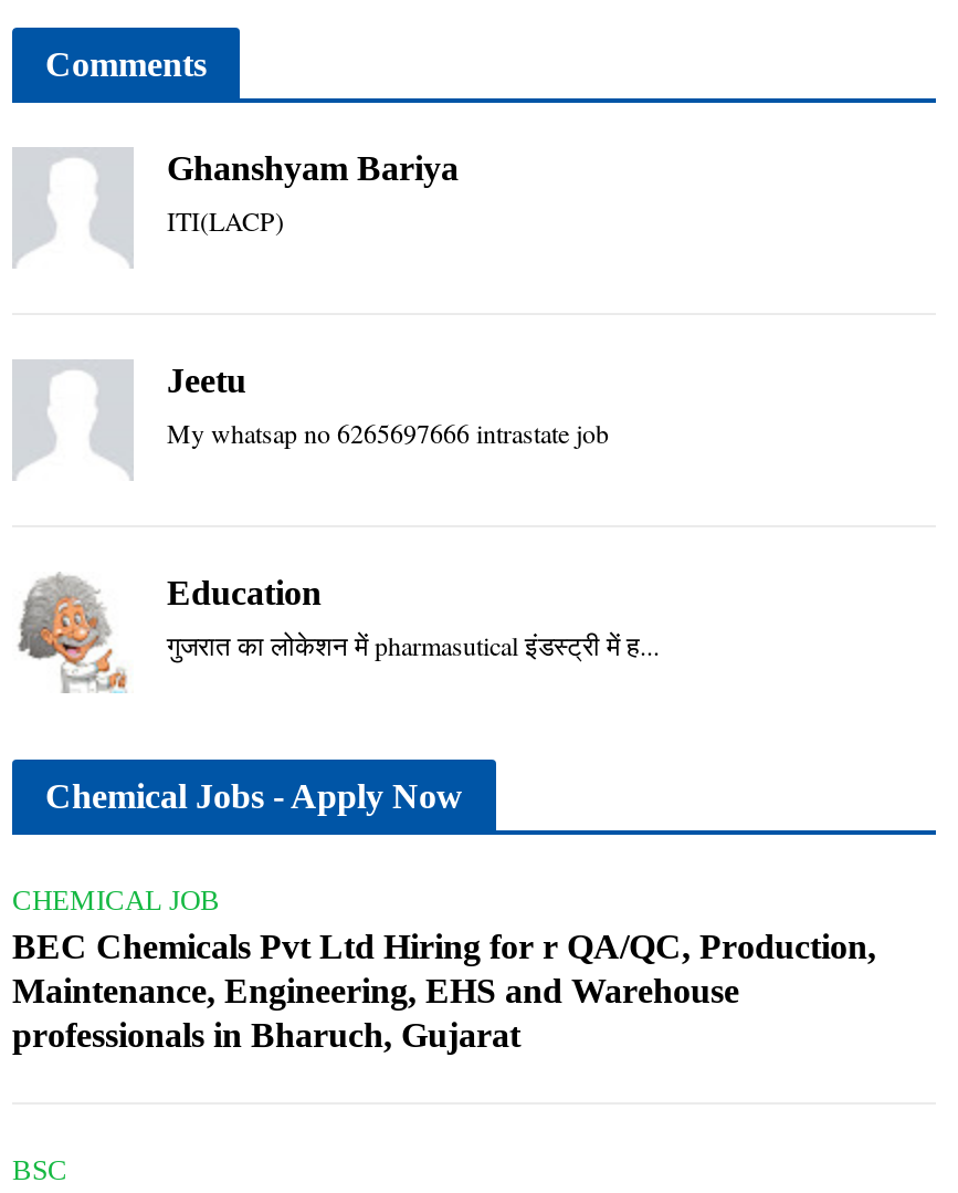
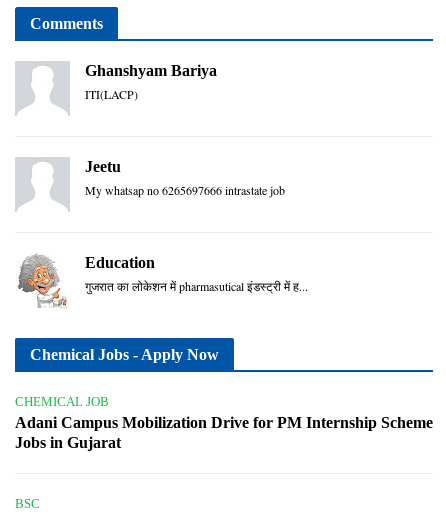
- BEC Chemicals Pvt Ltd Hiring for r QA/QC, Production,
- Maintenance, Engineering, EHS and Warehouse
- professionals in Bharuch, Gujarat
+ Adani Campus Mobilization Drive for PM Internship Scheme
+ Jobs in Gujarat
